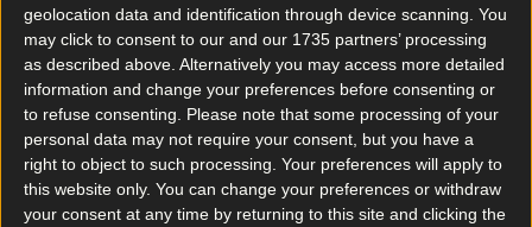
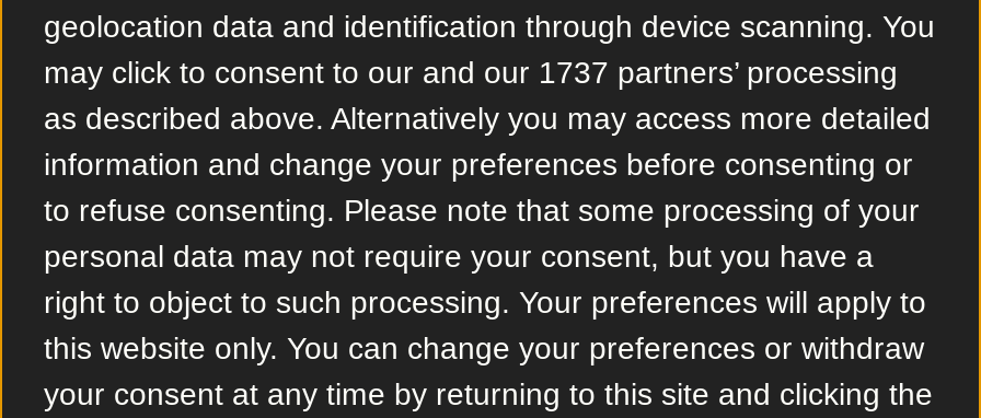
- may click to consent to our and our 1735 partners’ processing
+ may click to consent to our and our 1737 partners’ processing
